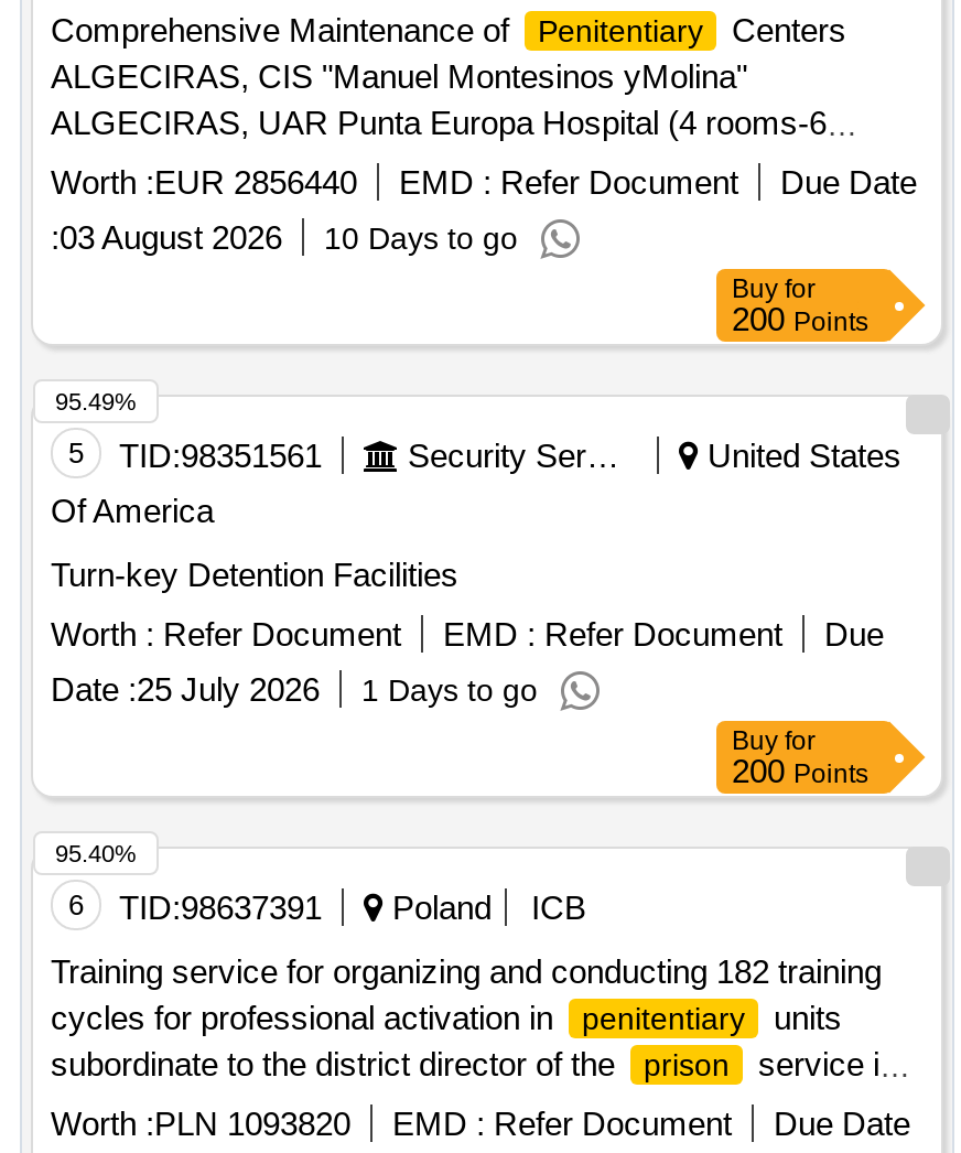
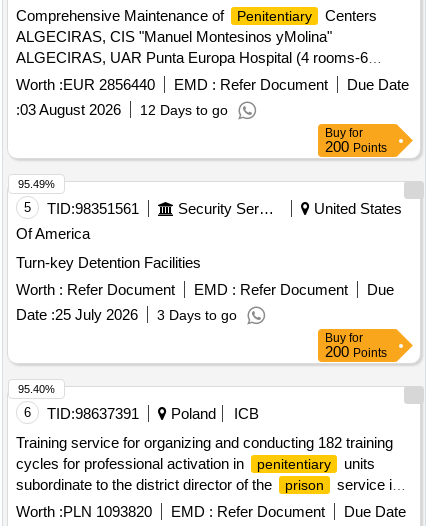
- :03 August 2026 10 Days to go
+ :03 August 2026 12 Days to go

- Date : 25 July 2026 1 Days to go
+ Date : 25 July 2026 3 Days to go
